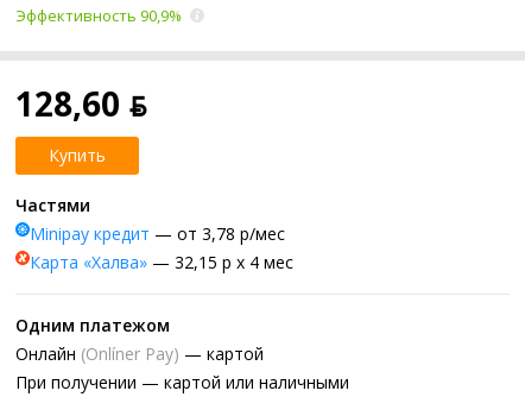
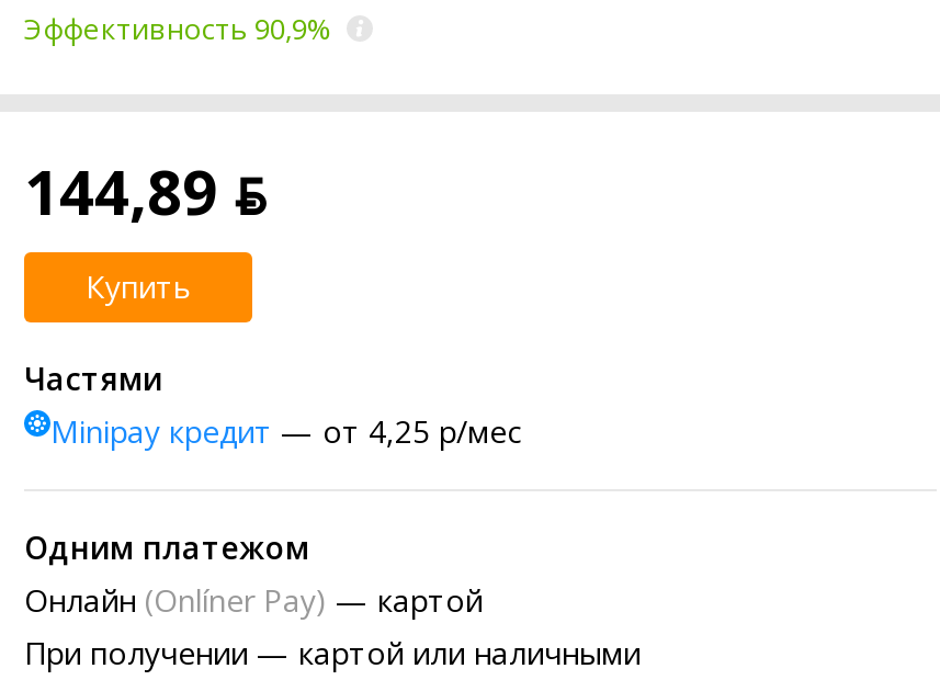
- 128,60 ƃ
+ 144,89 ƃ

- Minipay кредит — от 3,78 р/мес
- Карта «Халва» — 32,15 р х 4 мес
+ Minipay кредит — от 4,25 р/мес
